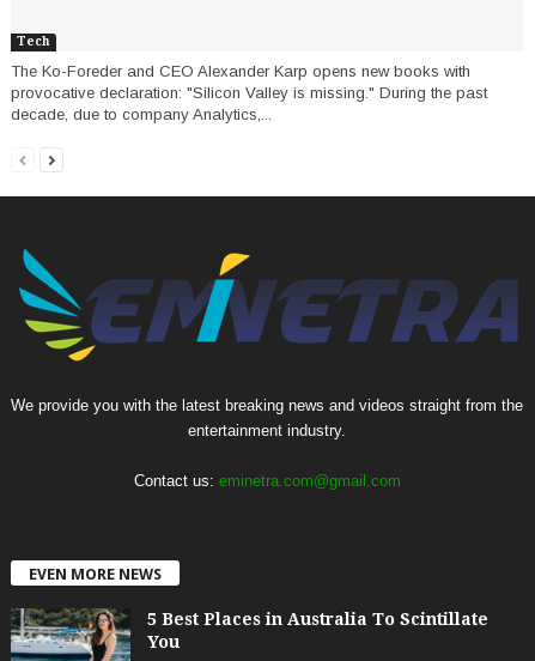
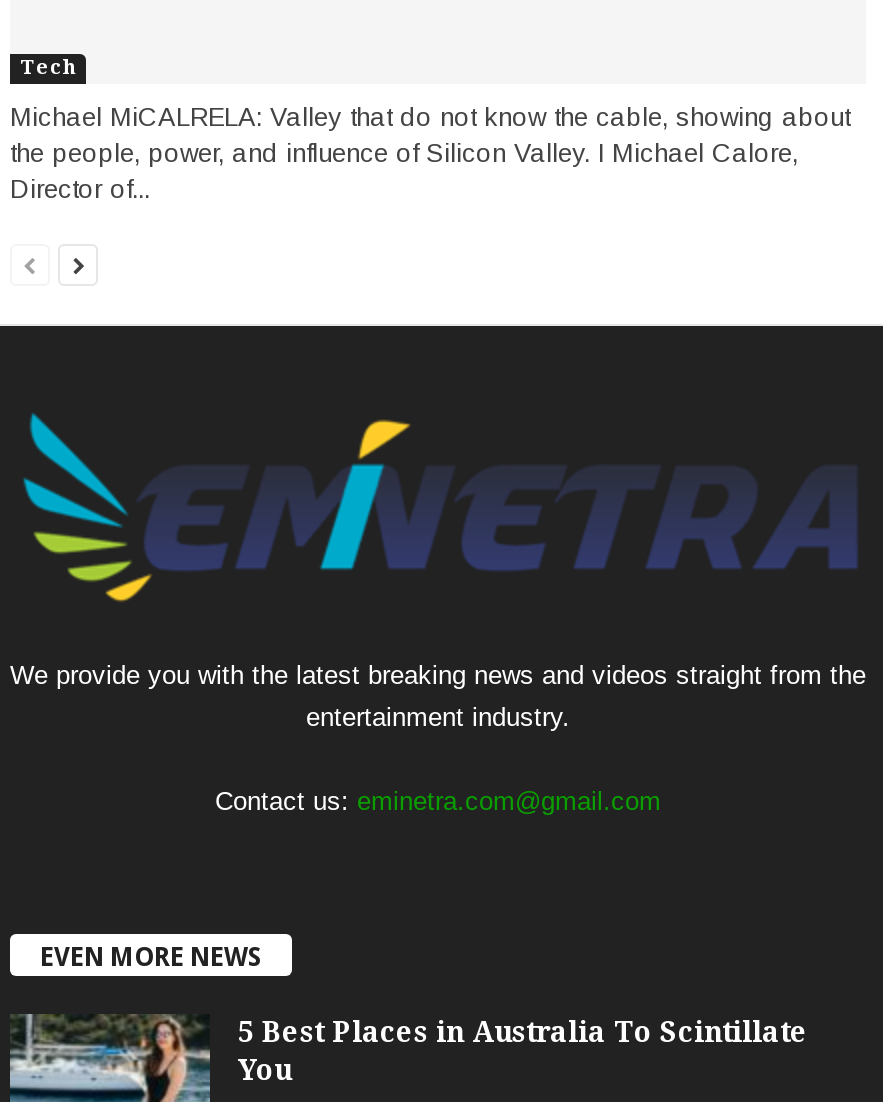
- The Ko-Foreder and CEO Alexander Karp opens new books with
- provocative declaration: "Silicon Valley is missing." During the past
- decade, due to company Analytics,...
+ Michael MiCALRELA: Valley that do not know the cable, showing about
+ the people, power, and influence of Silicon Valley. I Michael Calore,
+ Director of...
